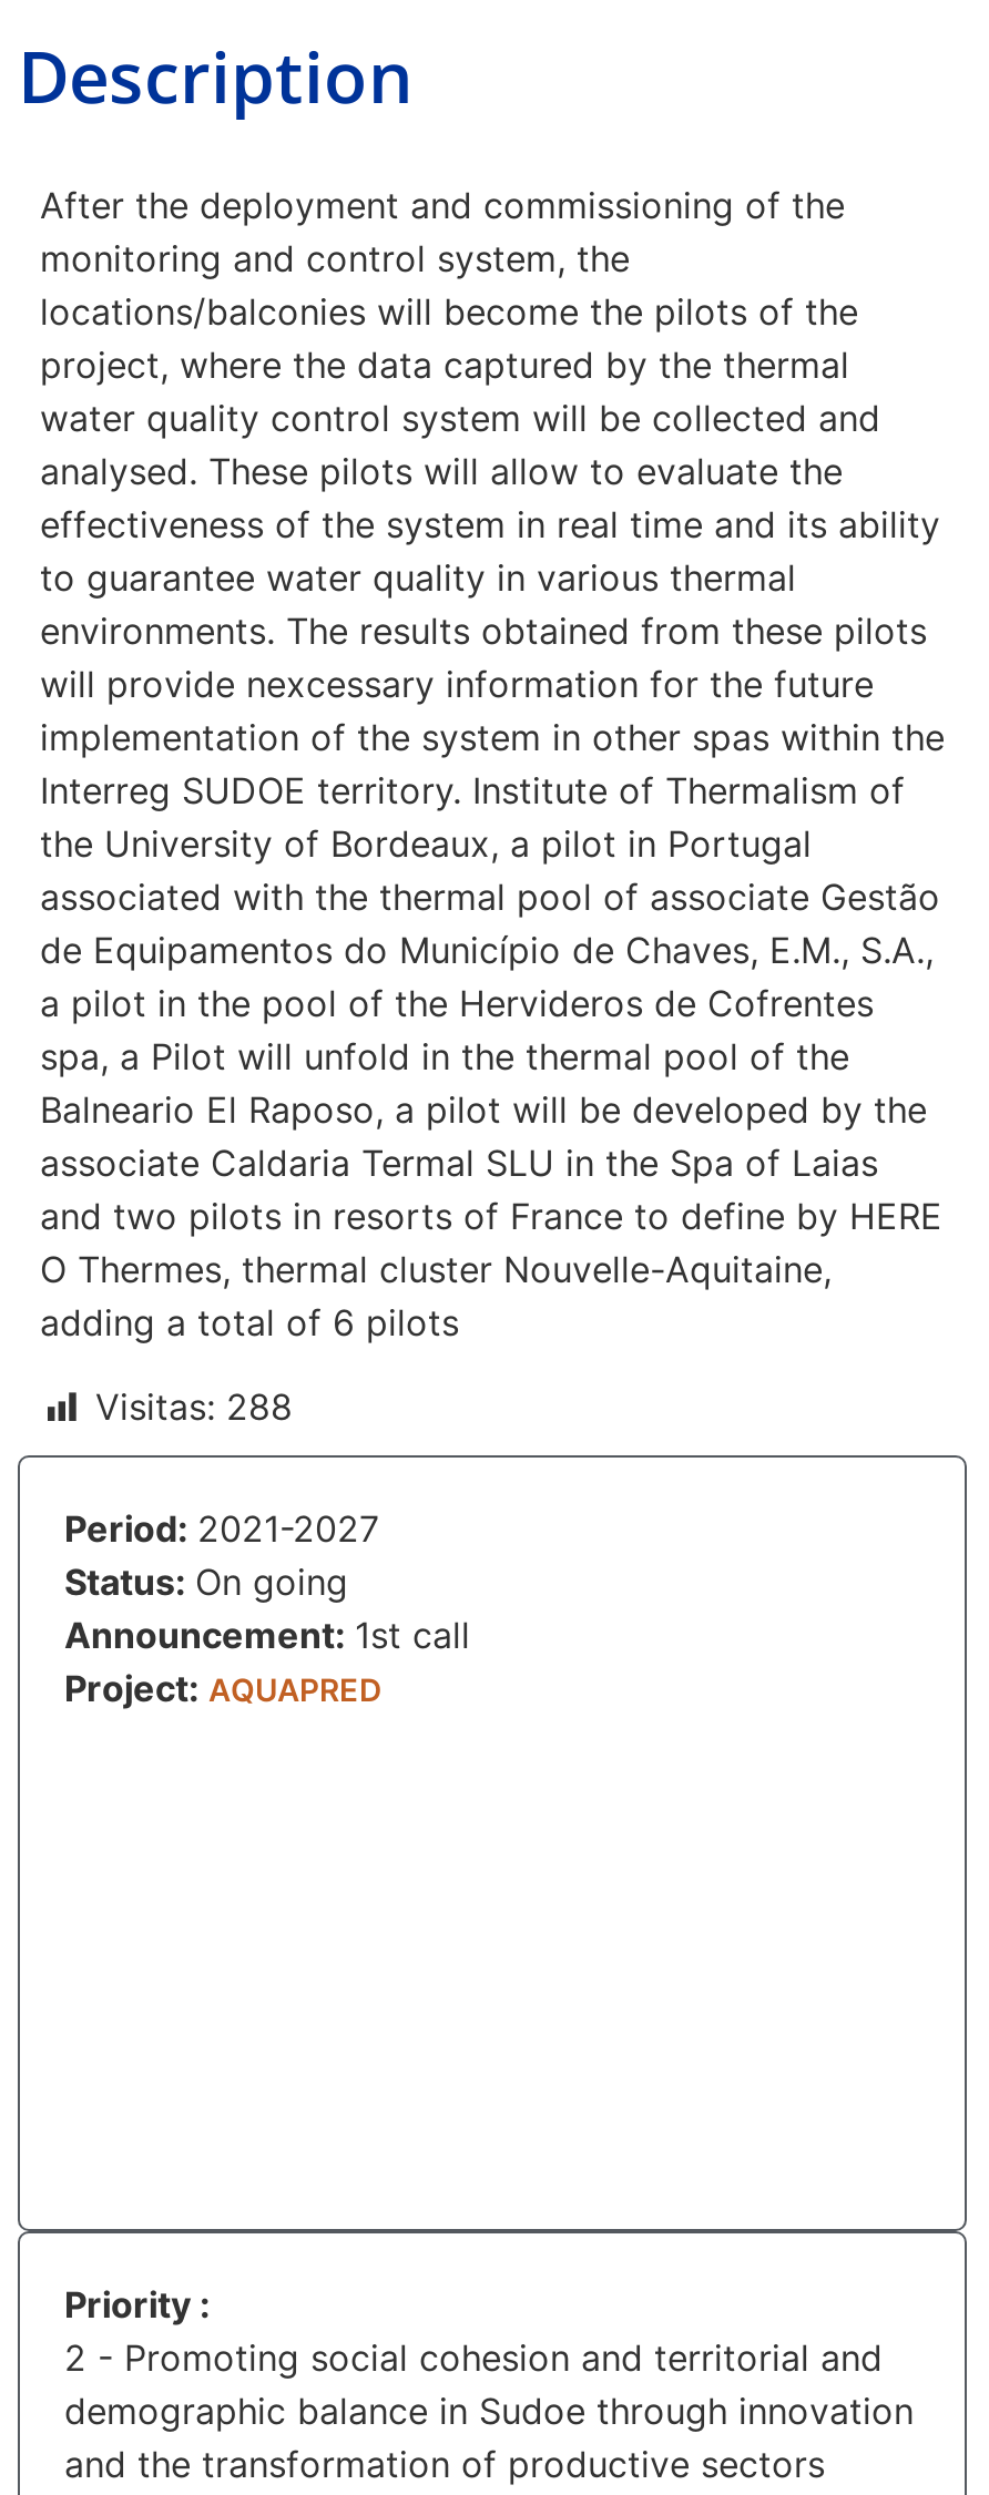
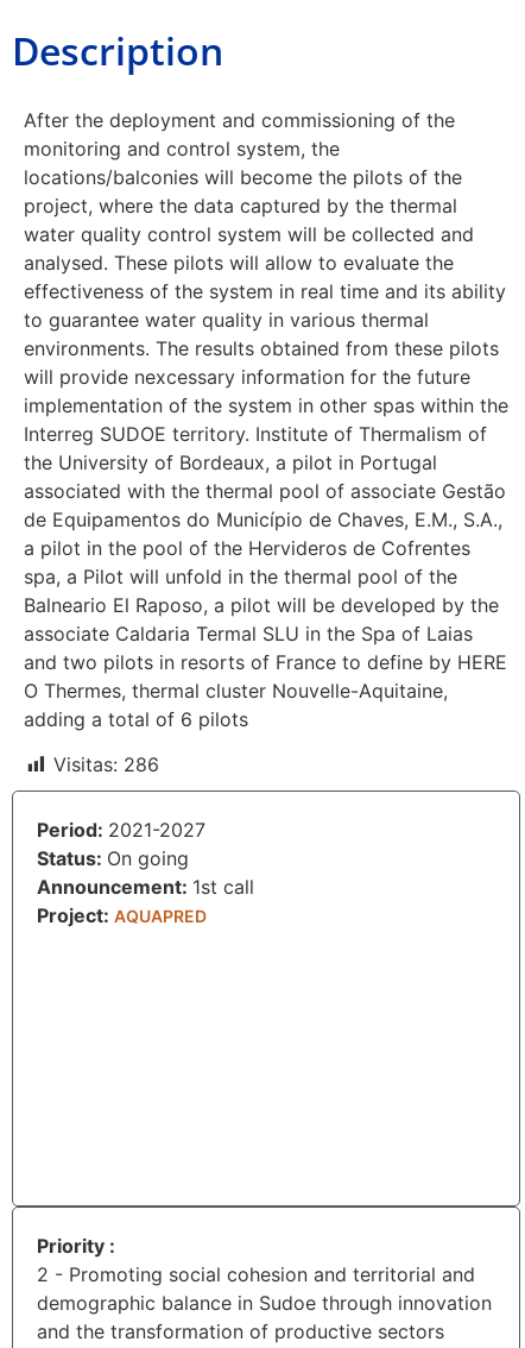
- Visitas: 288
+ Visitas: 286
